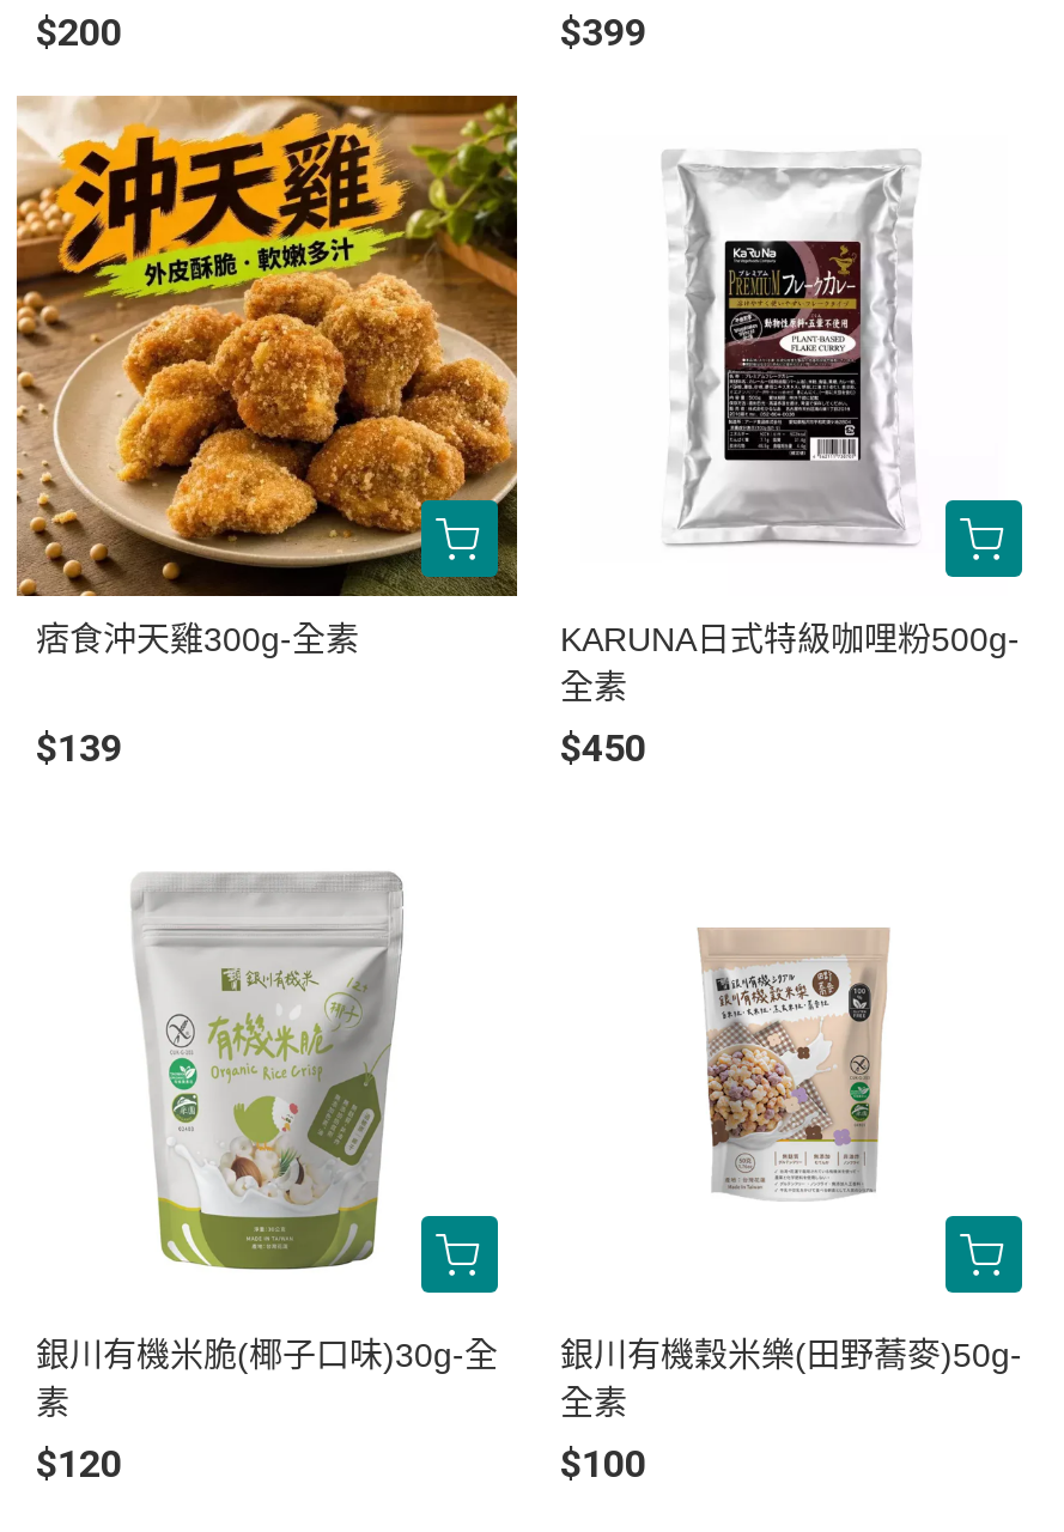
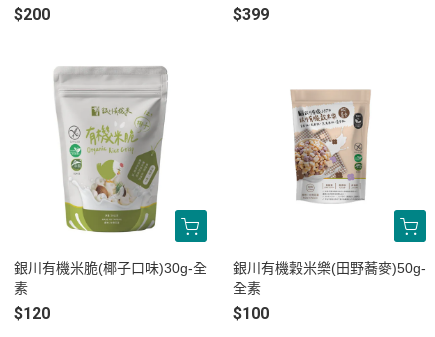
- [image]
- 痞食沖天雞300g-全素
- $139

- [image]
- KARUNA日式特級咖哩粉500g-
- 全素
- $450
